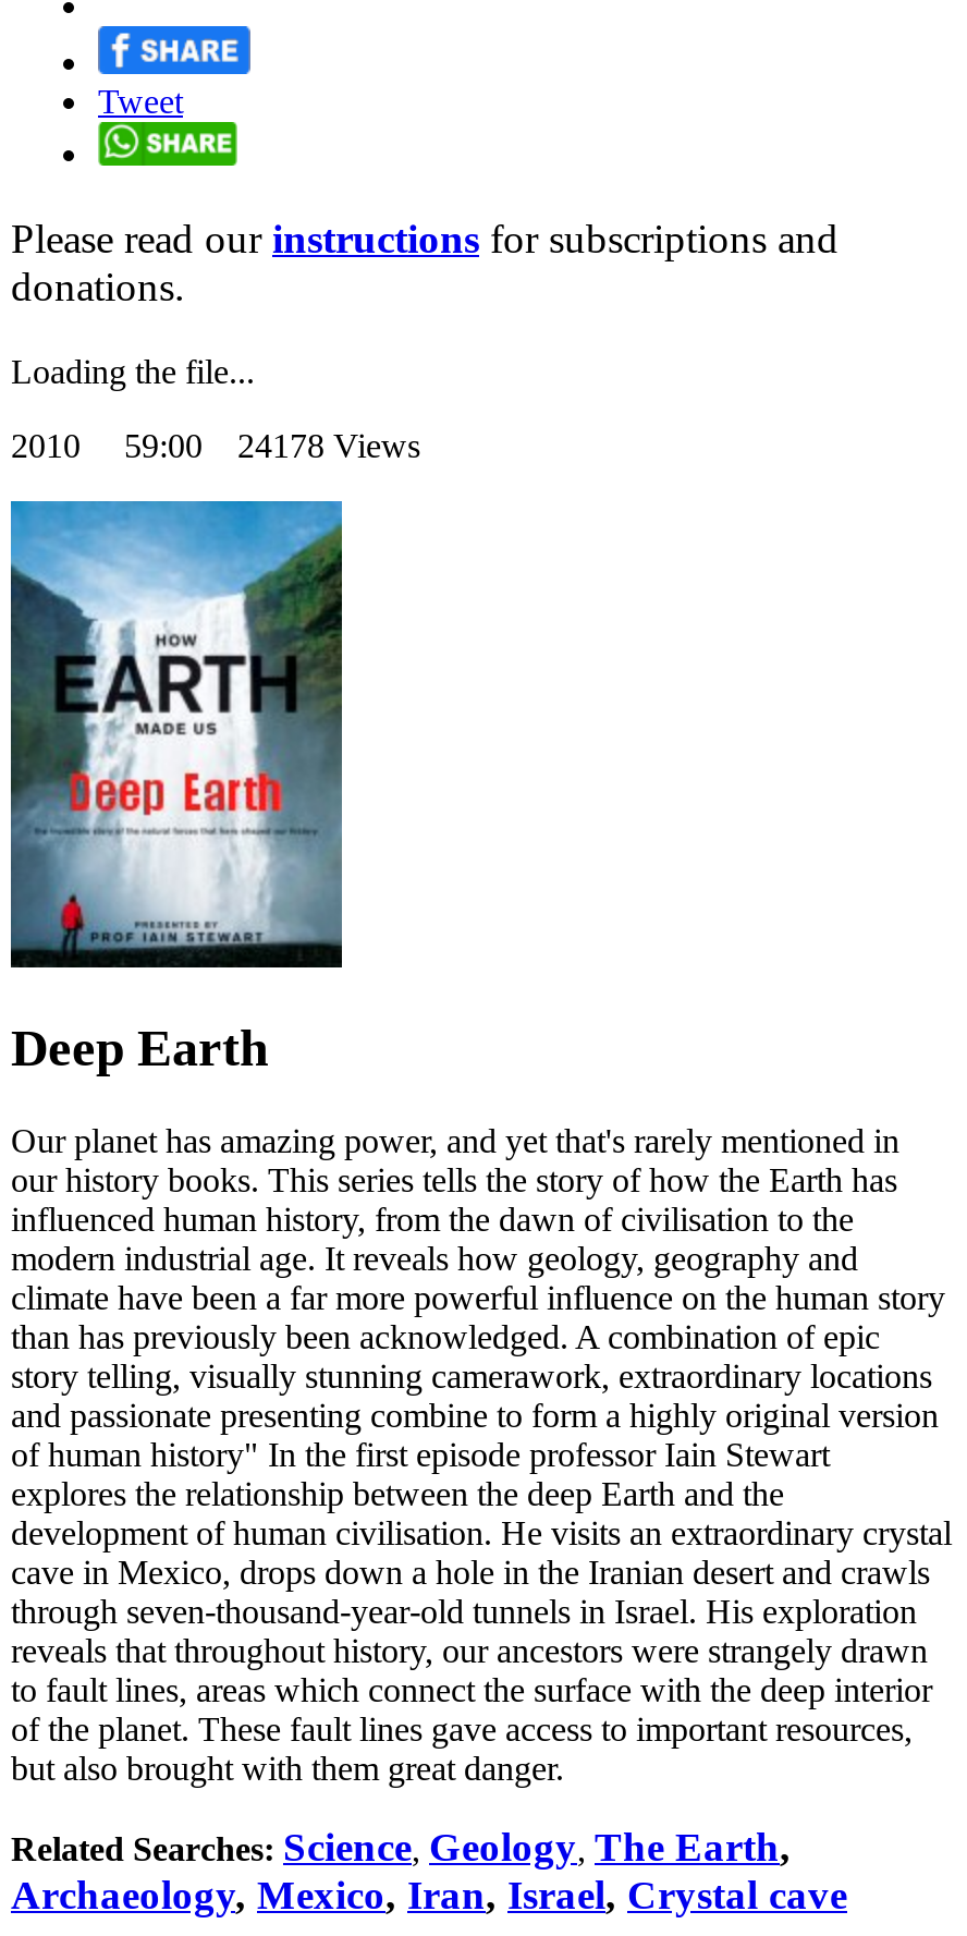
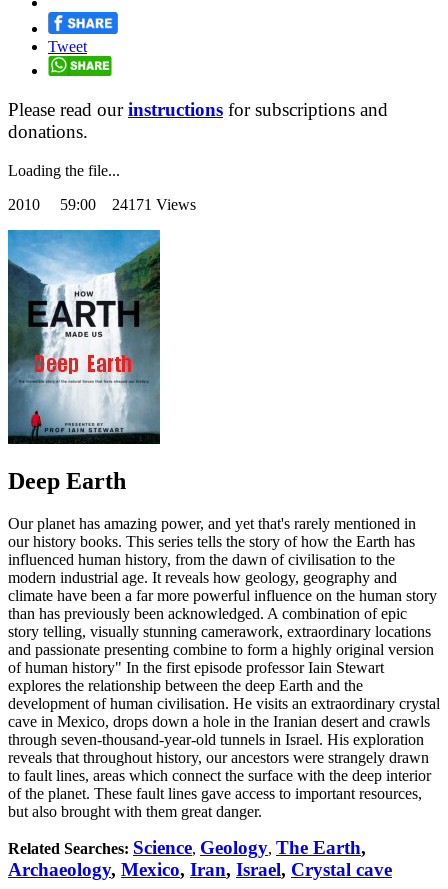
- 2010 59:00 24178 Views
+ 2010 59:00 24171 Views
